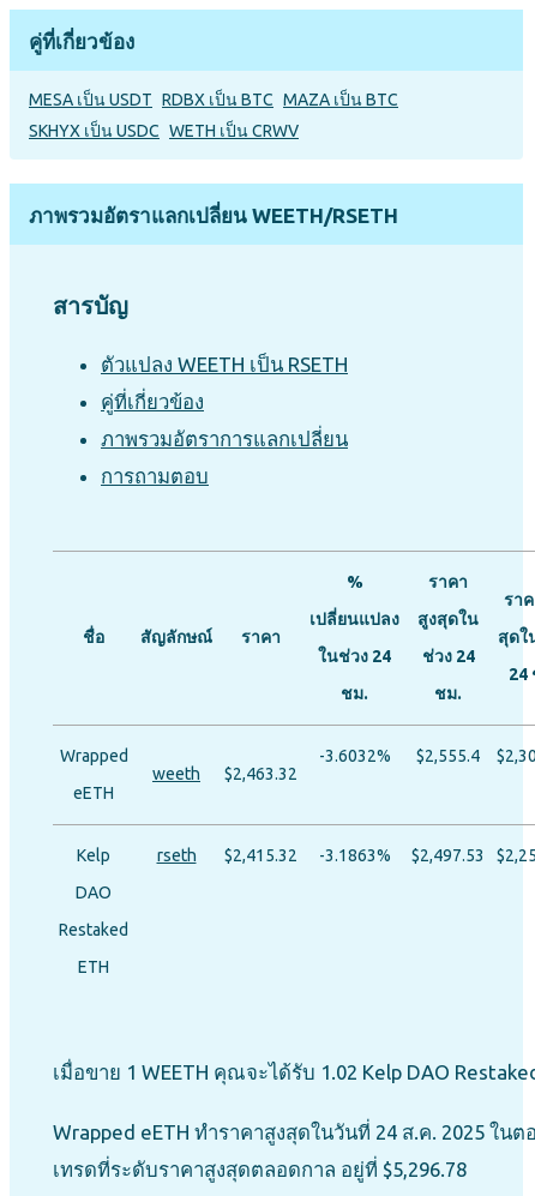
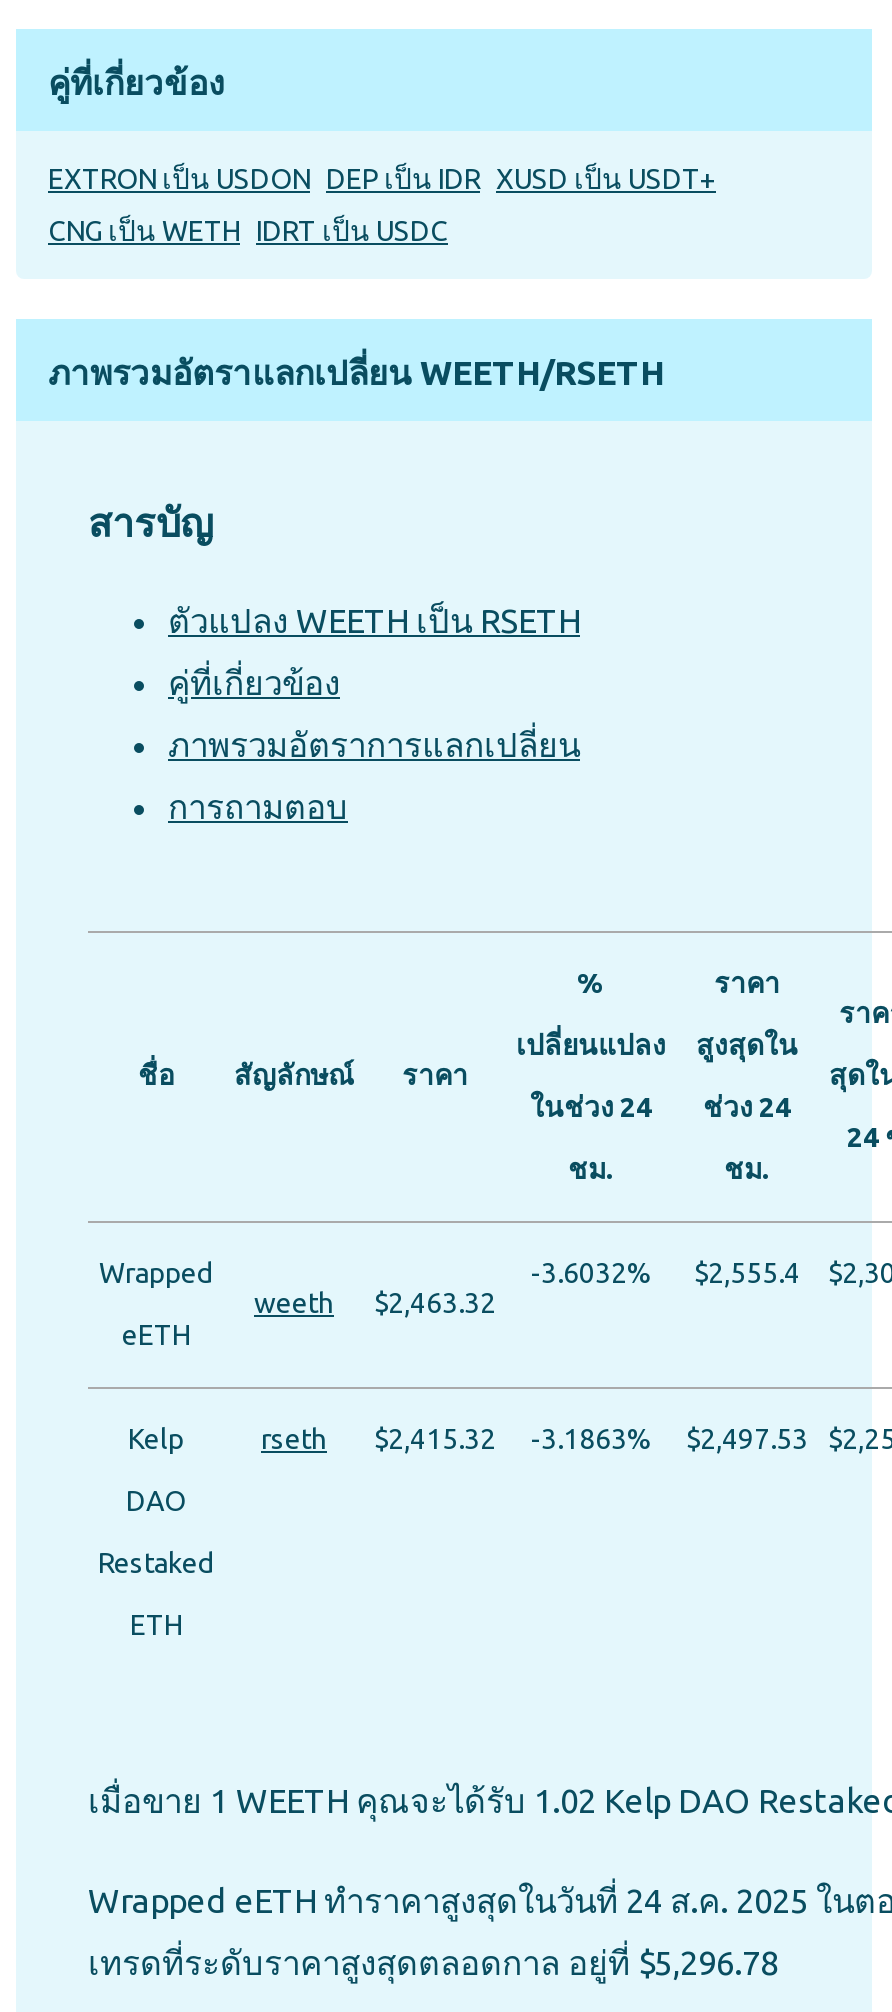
- MESA เป็น USDT RDBX เป็น BTC MAZA เป็น BTC
+ EXTRON เป็น USDON DEP เป็น IDR XUSD เป็น USDT+

- SKHYX เป็น USDC WETH เป็น CRWV
+ CNG เป็น WETH IDRT เป็น USDC
